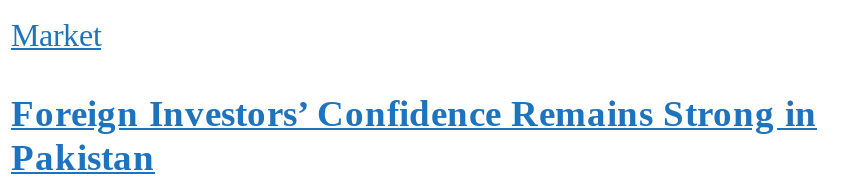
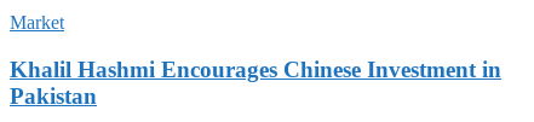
- Foreign Investors’ Confidence Remains Strong in
+ Khalil Hashmi Encourages Chinese Investment in
